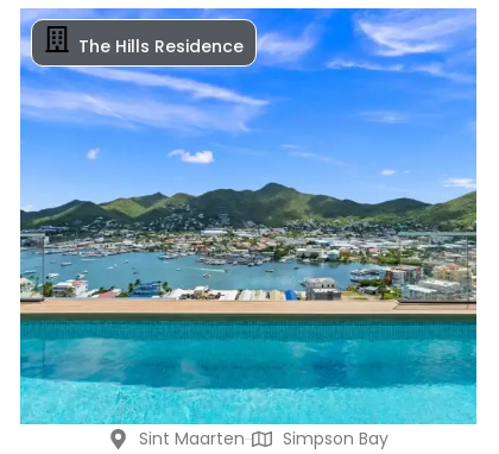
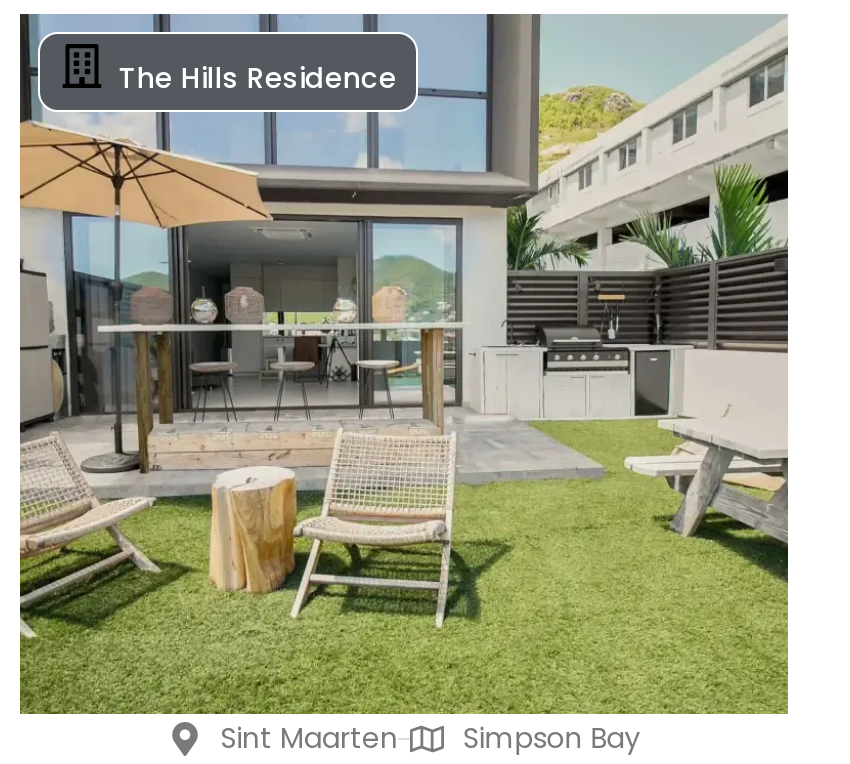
- [image]
+ [image]
